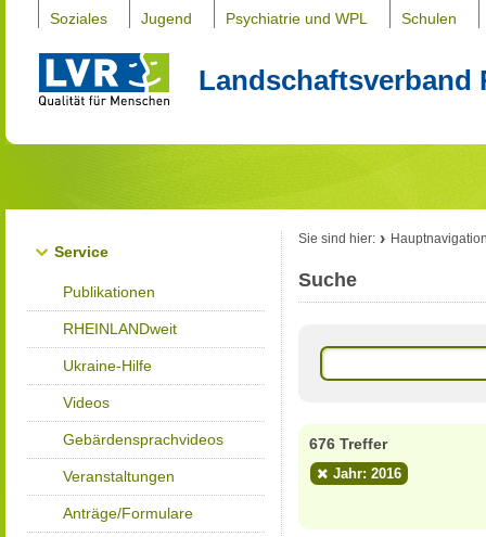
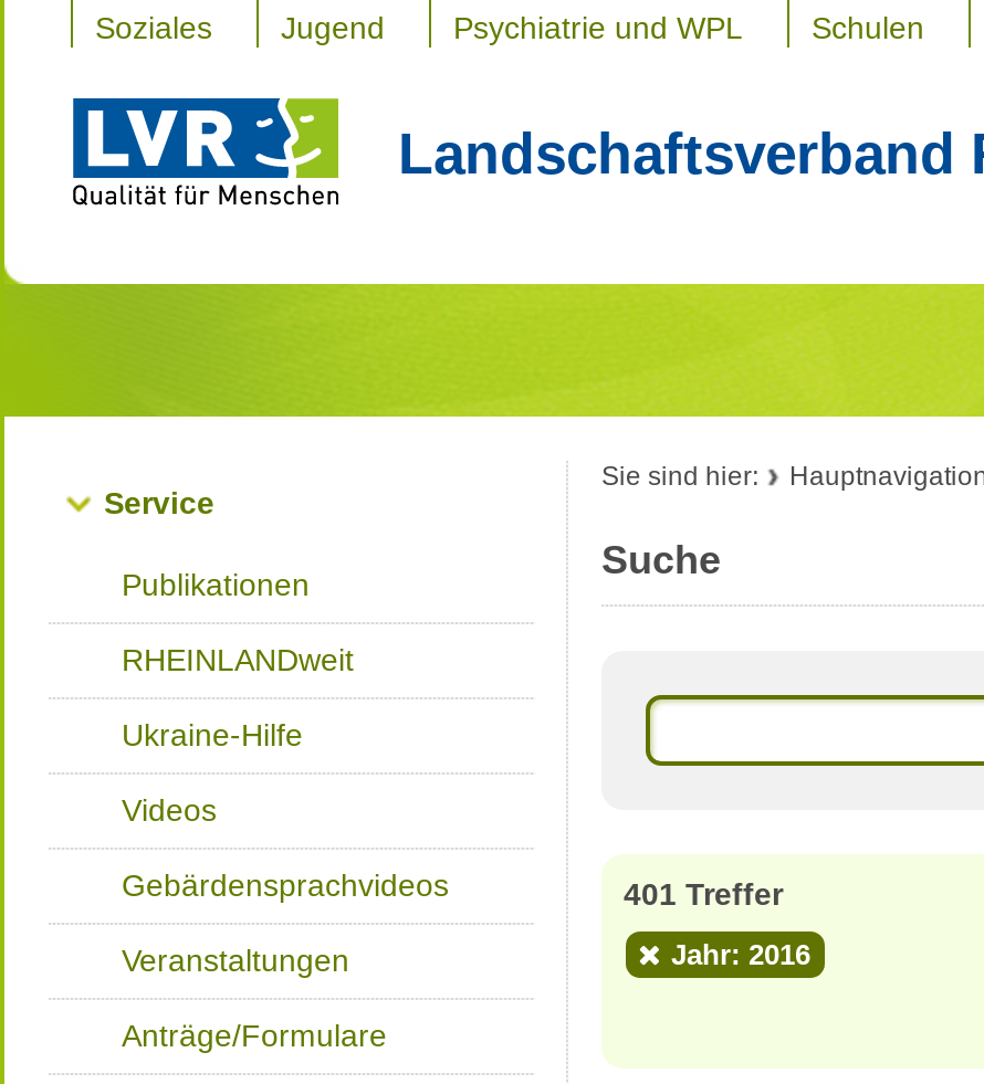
- 676 Treffer
+ 401 Treffer
